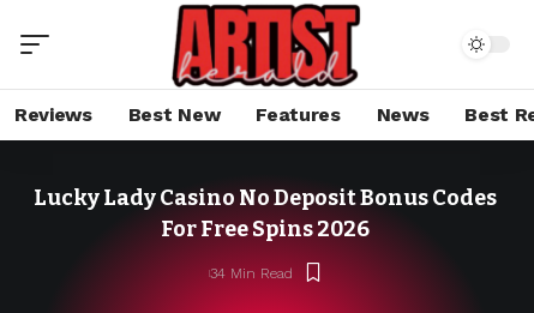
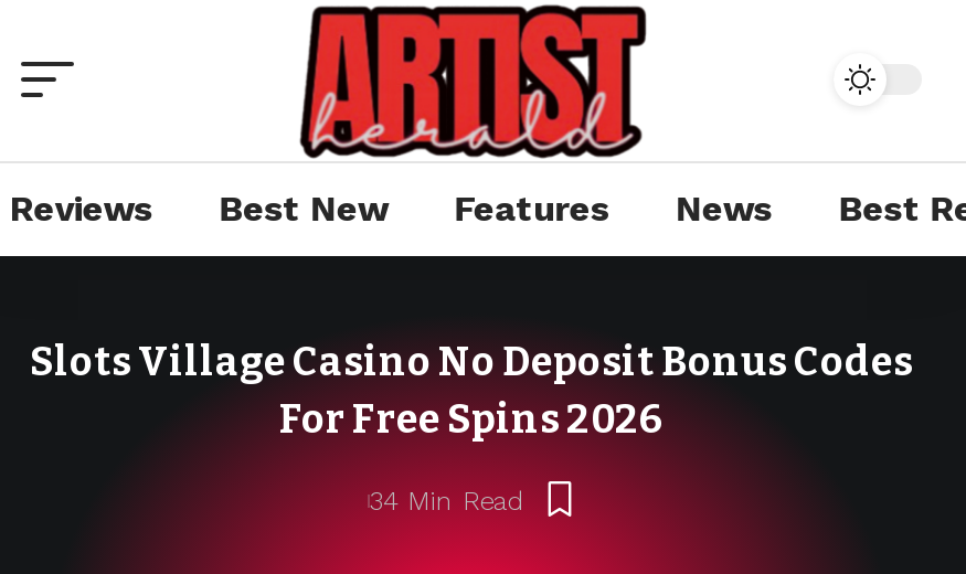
- Lucky Lady Casino No Deposit Bonus Codes
+ Slots Village Casino No Deposit Bonus Codes
